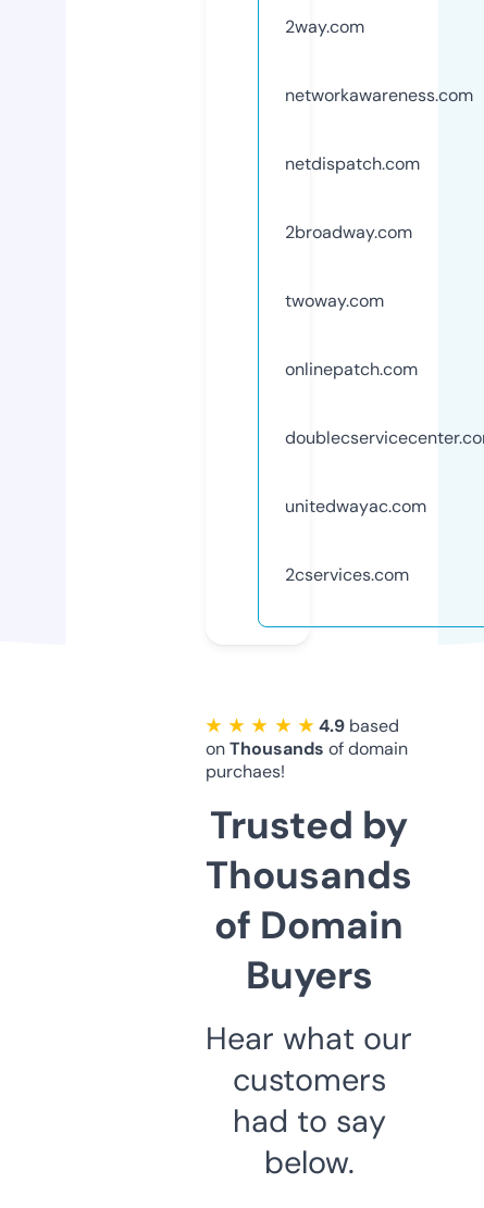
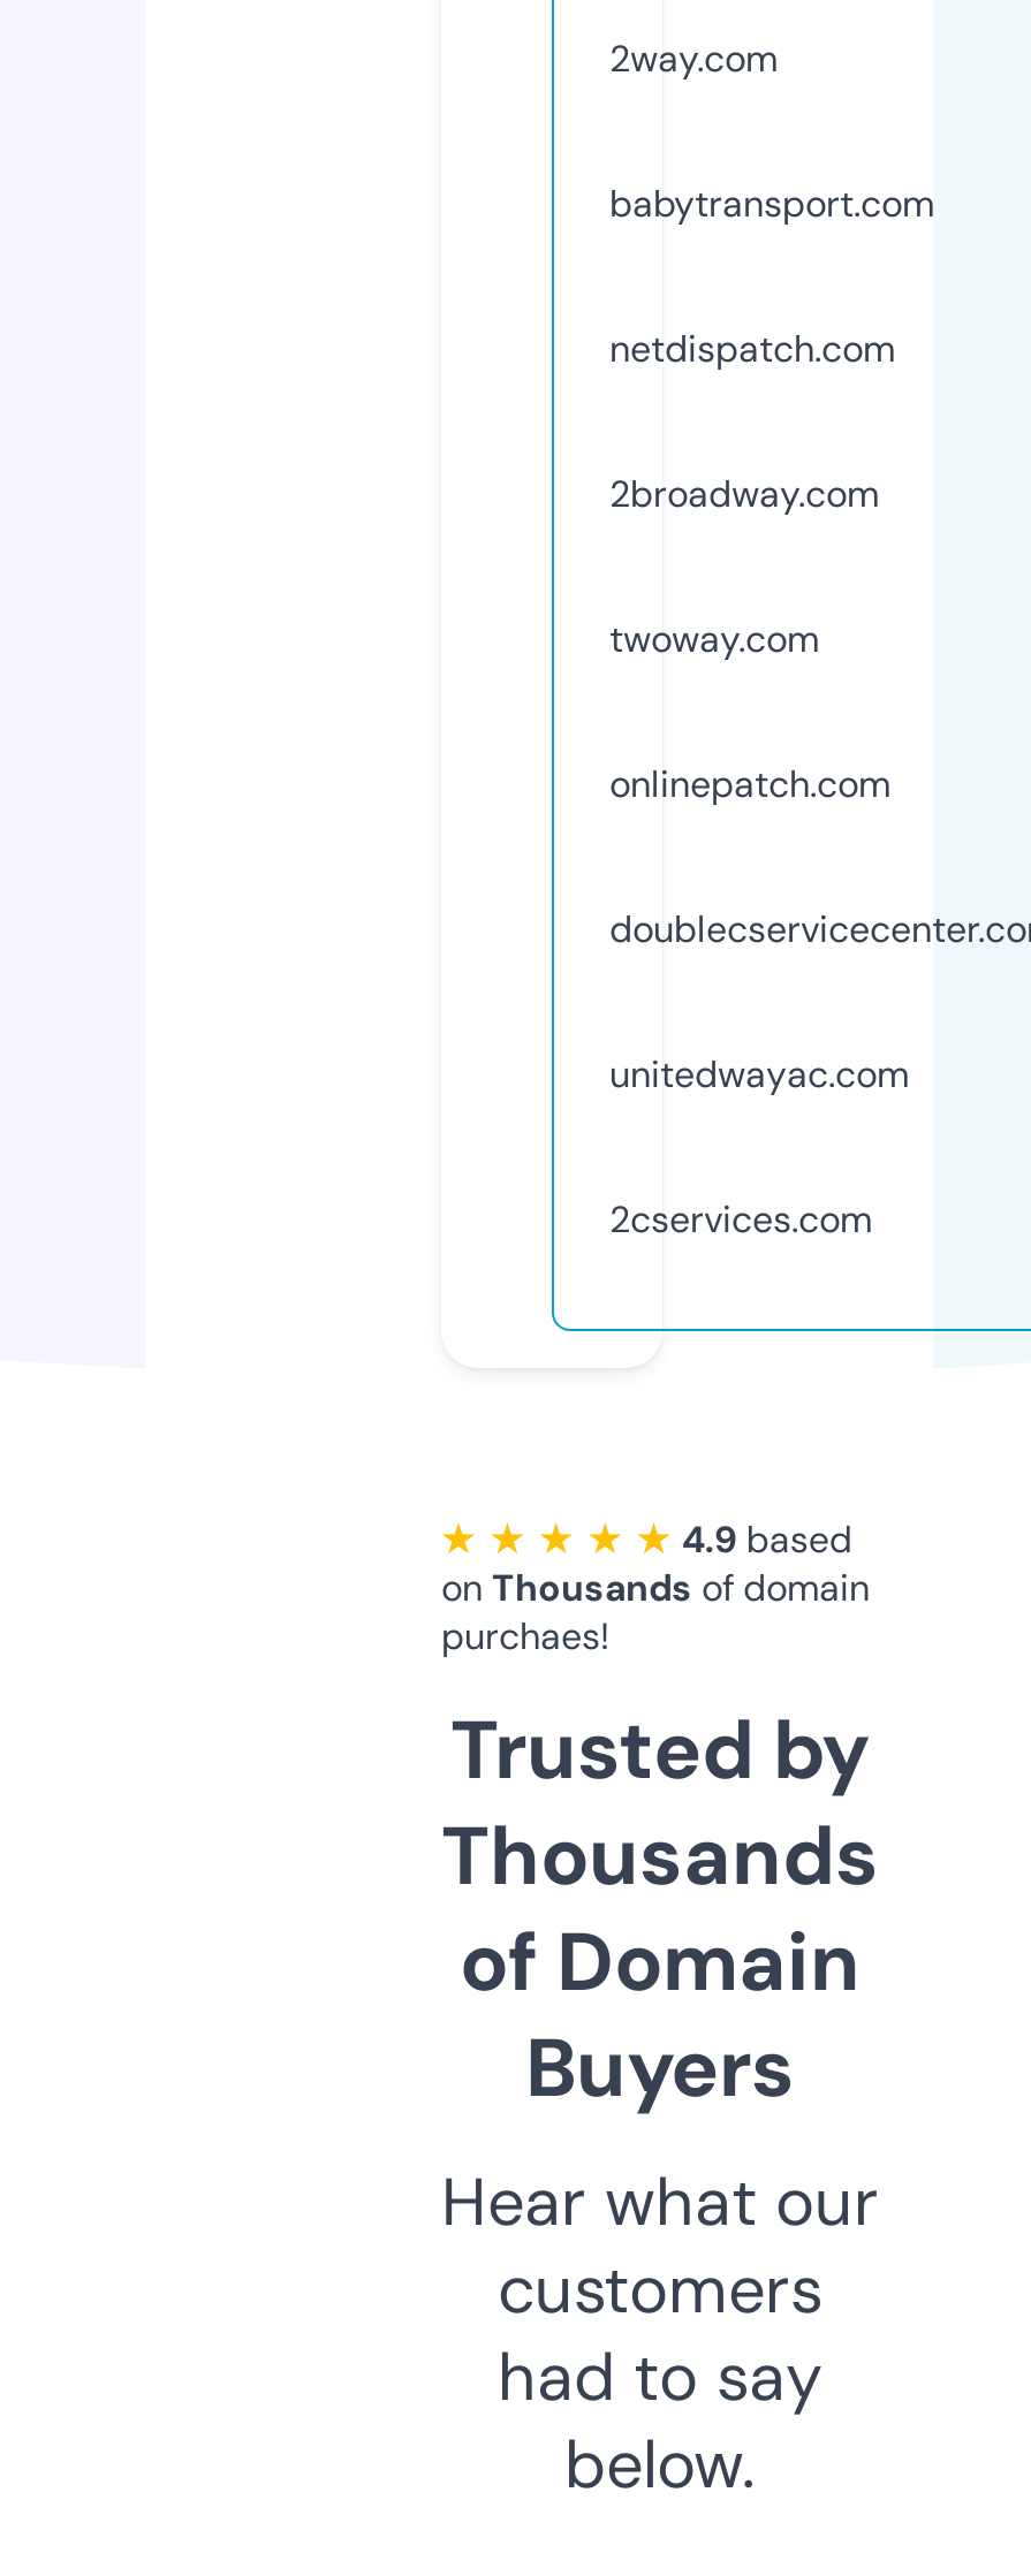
- networkawareness.com
+ babytransport.com
